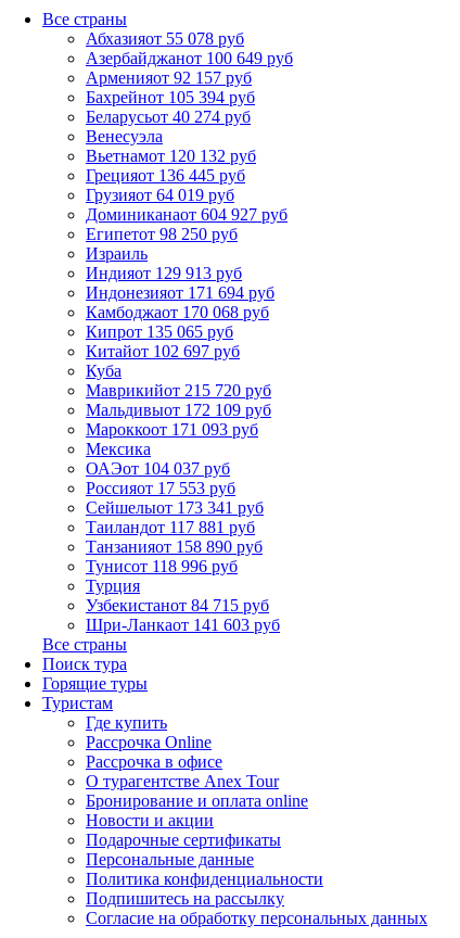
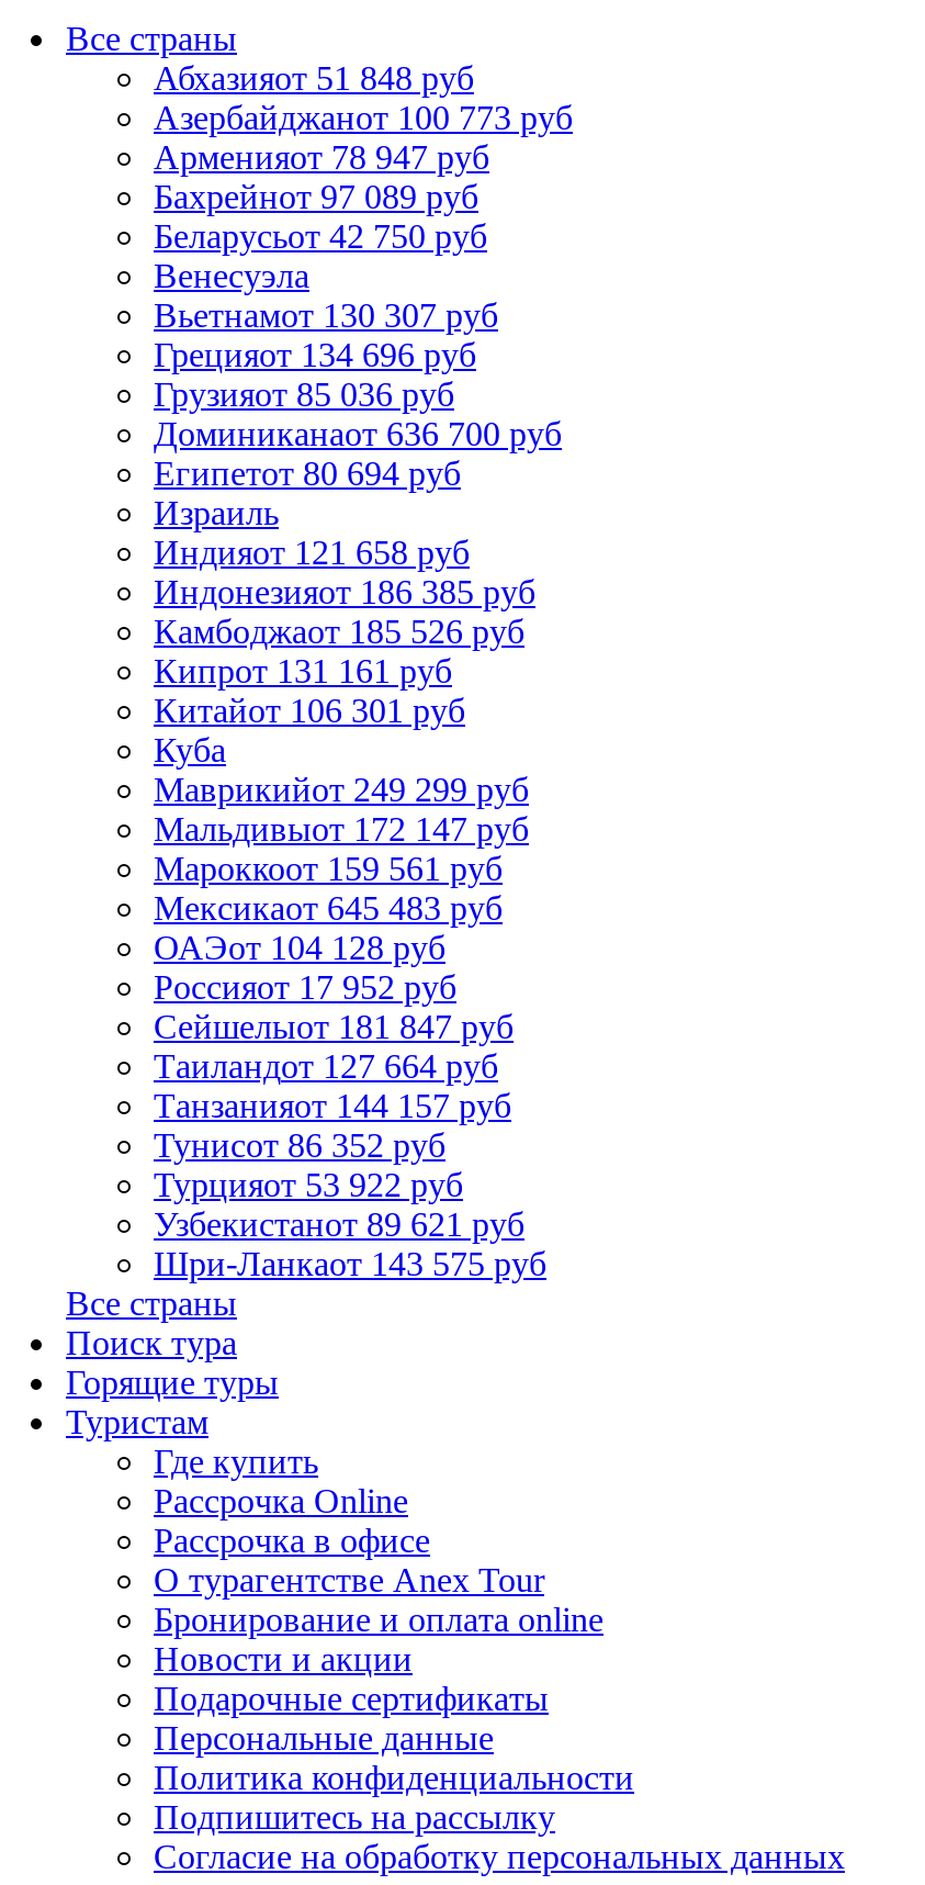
- Абхазияот 55 078 руб
+ Абхазияот 51 848 руб

- Азербайджанот 100 649 руб
+ Азербайджанот 100 773 руб

- Арменияот 92 157 руб
+ Арменияот 78 947 руб

- Бахрейнот 105 394 руб
+ Бахрейнот 97 089 руб

- Беларусьот 40 274 руб
+ Беларусьот 42 750 руб

- Вьетнамот 120 132 руб
+ Вьетнамот 130 307 руб

- Грецияот 136 445 руб
+ Грецияот 134 696 руб

- Грузияот 64 019 руб
+ Грузияот 85 036 руб

- Доминиканаот 604 927 руб
+ Доминиканаот 636 700 руб

- Египетот 98 250 руб
+ Египетот 80 694 руб

- Индияот 129 913 руб
+ Индияот 121 658 руб

- Индонезияот 171 694 руб
+ Индонезияот 186 385 руб

- Камбоджаот 170 068 руб
+ Камбоджаот 185 526 руб

- Кипрот 135 065 руб
+ Кипрот 131 161 руб

- Китайот 102 697 руб
+ Китайот 106 301 руб

- Маврикийот 215 720 руб
- Мальдивыот 172 109 руб
- Мароккоот 171 093 руб
- Мексика
- ОАЭот 104 037 руб
- Россияот 17 553 руб
- Сейшелыот 173 341 руб
- Таиландот 117 881 руб
- Танзанияот 158 890 руб
- Тунисот 118 996 руб
- Турция
- Узбекистанот 84 715 руб
- Шри-Ланкаот 141 603 руб
+ Маврикийот 249 299 руб
+ Мальдивыот 172 147 руб
+ Мароккоот 159 561 руб
+ Мексикаот 645 483 руб
+ ОАЭот 104 128 руб
+ Россияот 17 952 руб
+ Сейшелыот 181 847 руб
+ Таиландот 127 664 руб
+ Танзанияот 144 157 руб
+ Тунисот 86 352 руб
+ Турцияот 53 922 руб
+ Узбекистанот 89 621 руб
+ Шри-Ланкаот 143 575 руб
